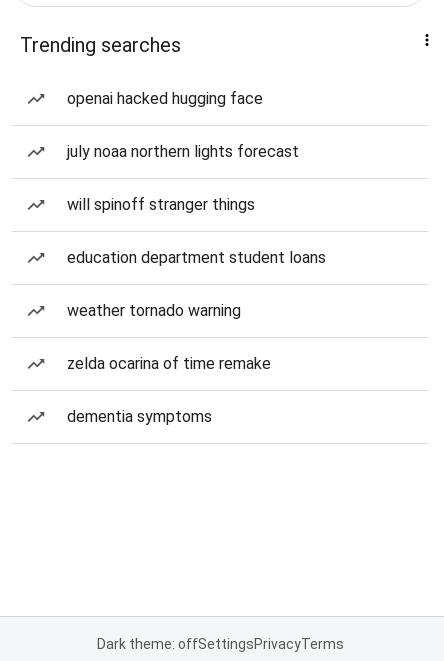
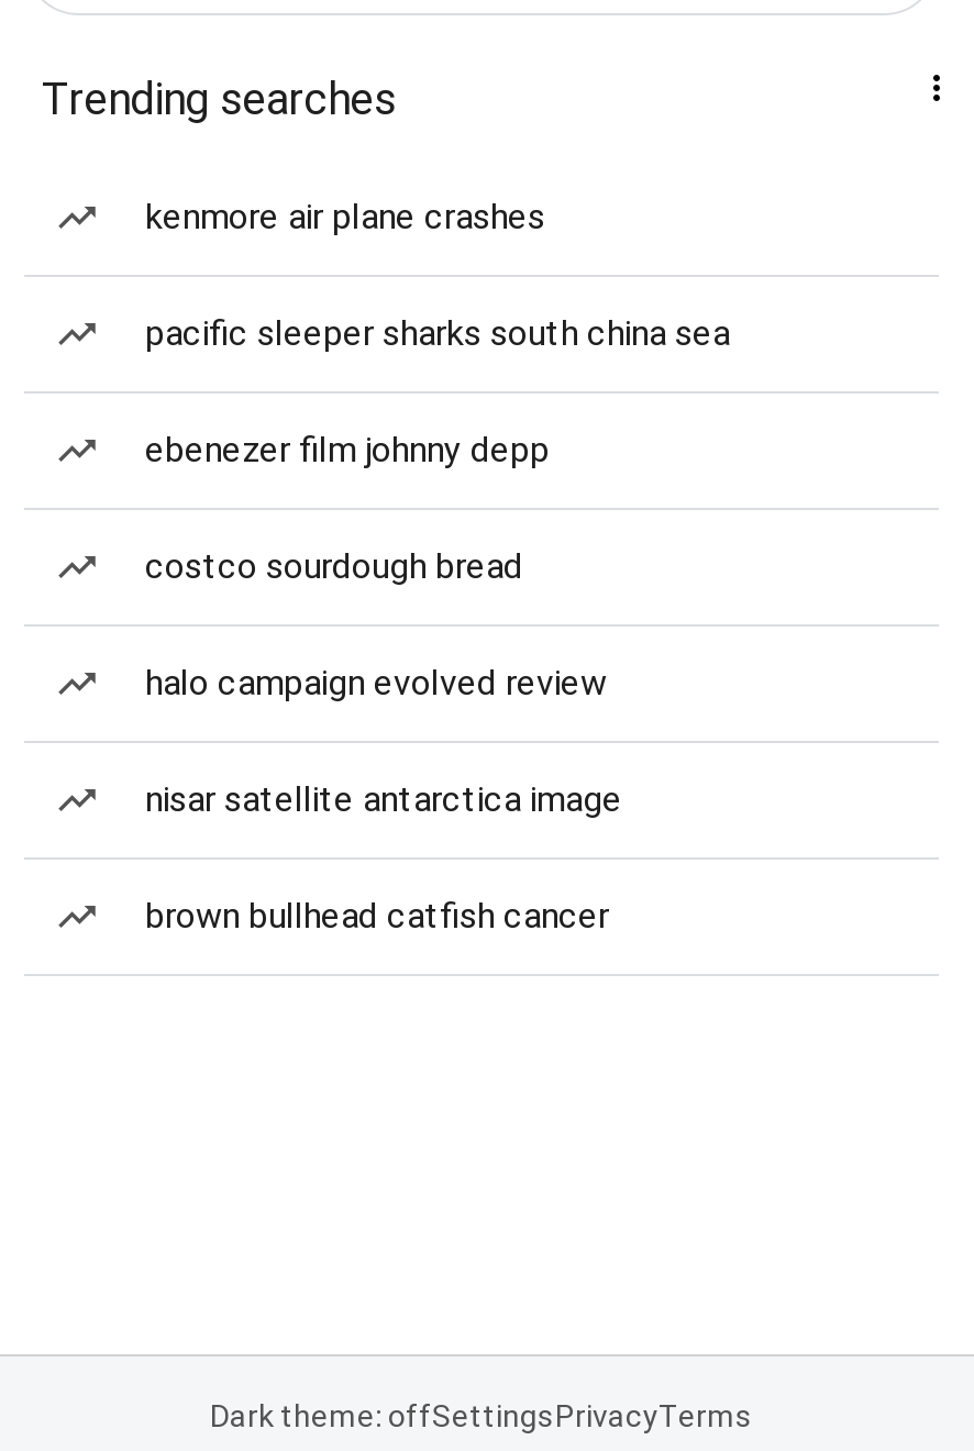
- openai hacked hugging face
+ kenmore air plane crashes

- july noaa northern lights forecast
+ pacific sleeper sharks south china sea

- will spinoff stranger things
+ ebenezer film johnny depp

- education department student loans
+ costco sourdough bread

- weather tornado warning
+ halo campaign evolved review

- zelda ocarina of time remake
+ nisar satellite antarctica image

- dementia symptoms
+ brown bullhead catfish cancer
